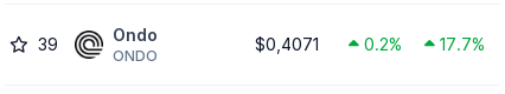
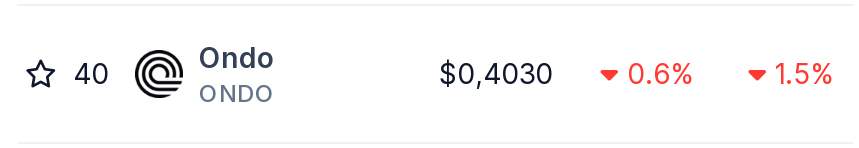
- 39
+ 40

- $0,4071
+ $0,4030

- 0.2%
+ 0.6%

- 17.7%
+ 1.5%
